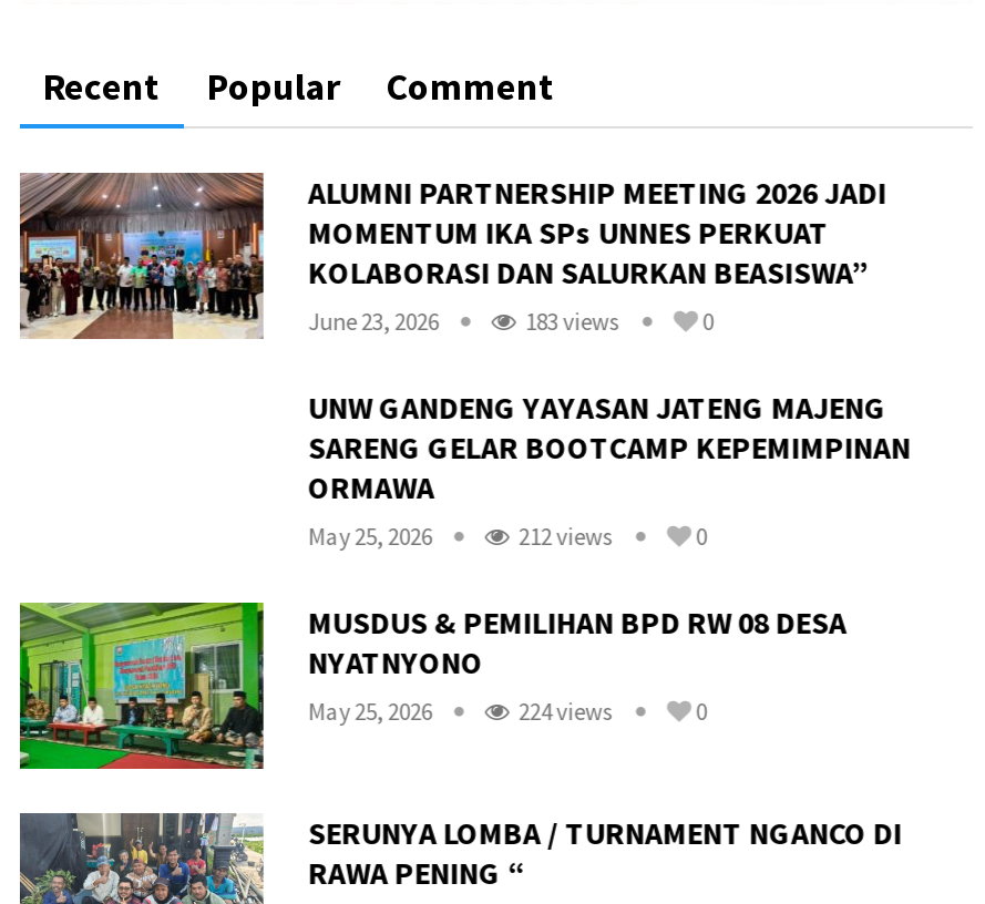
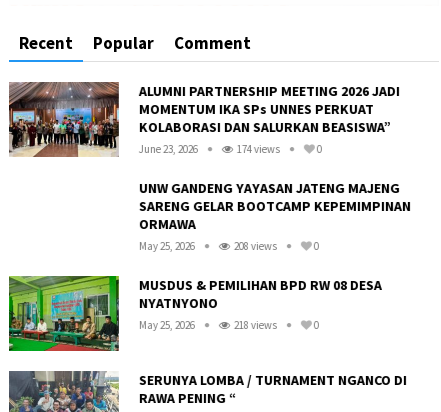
- 183 views
+ 174 views

- 212 views
+ 208 views

- 224 views
+ 218 views
